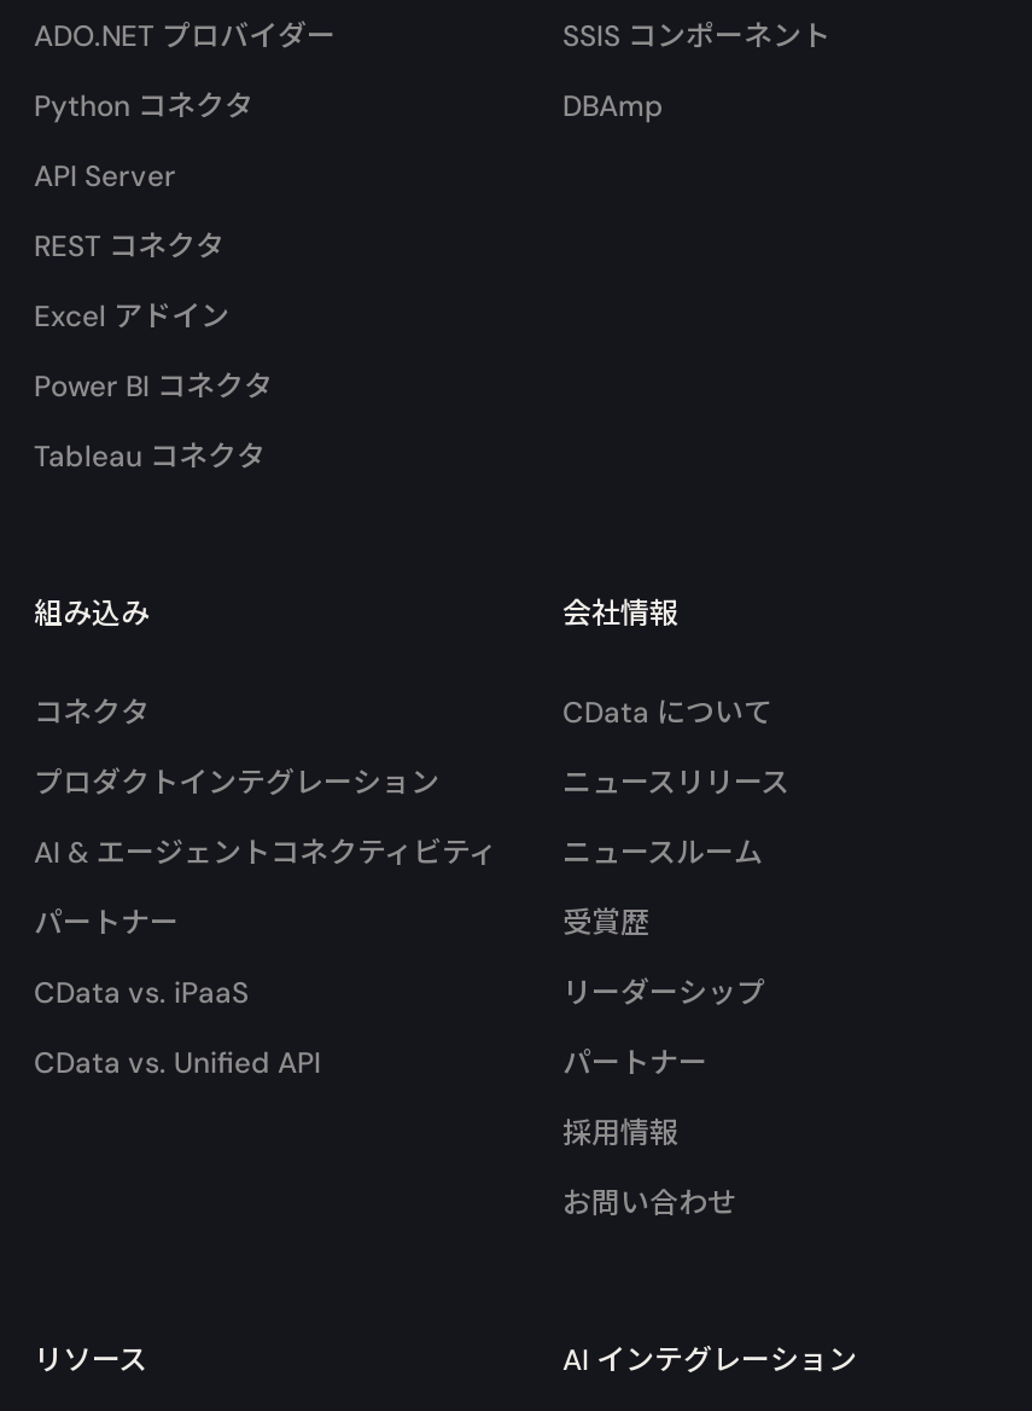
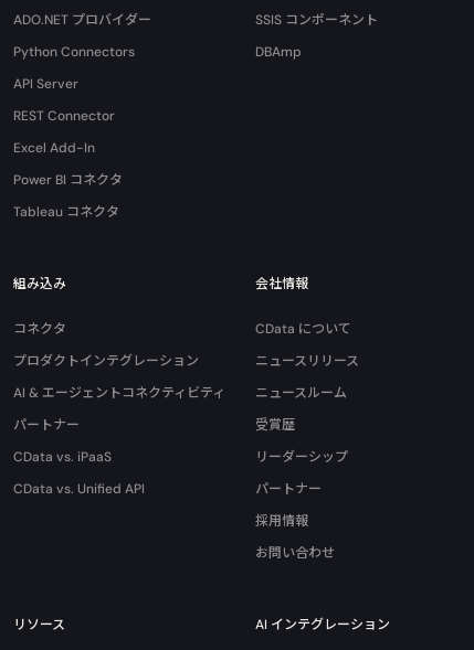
- Python コネクタ
+ Python Connectors

- REST コネクタ
+ REST Connector

- Excel アドイン
+ Excel Add-In
